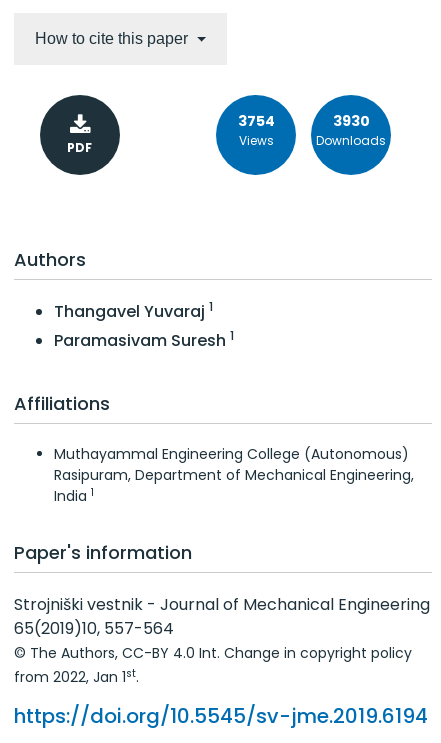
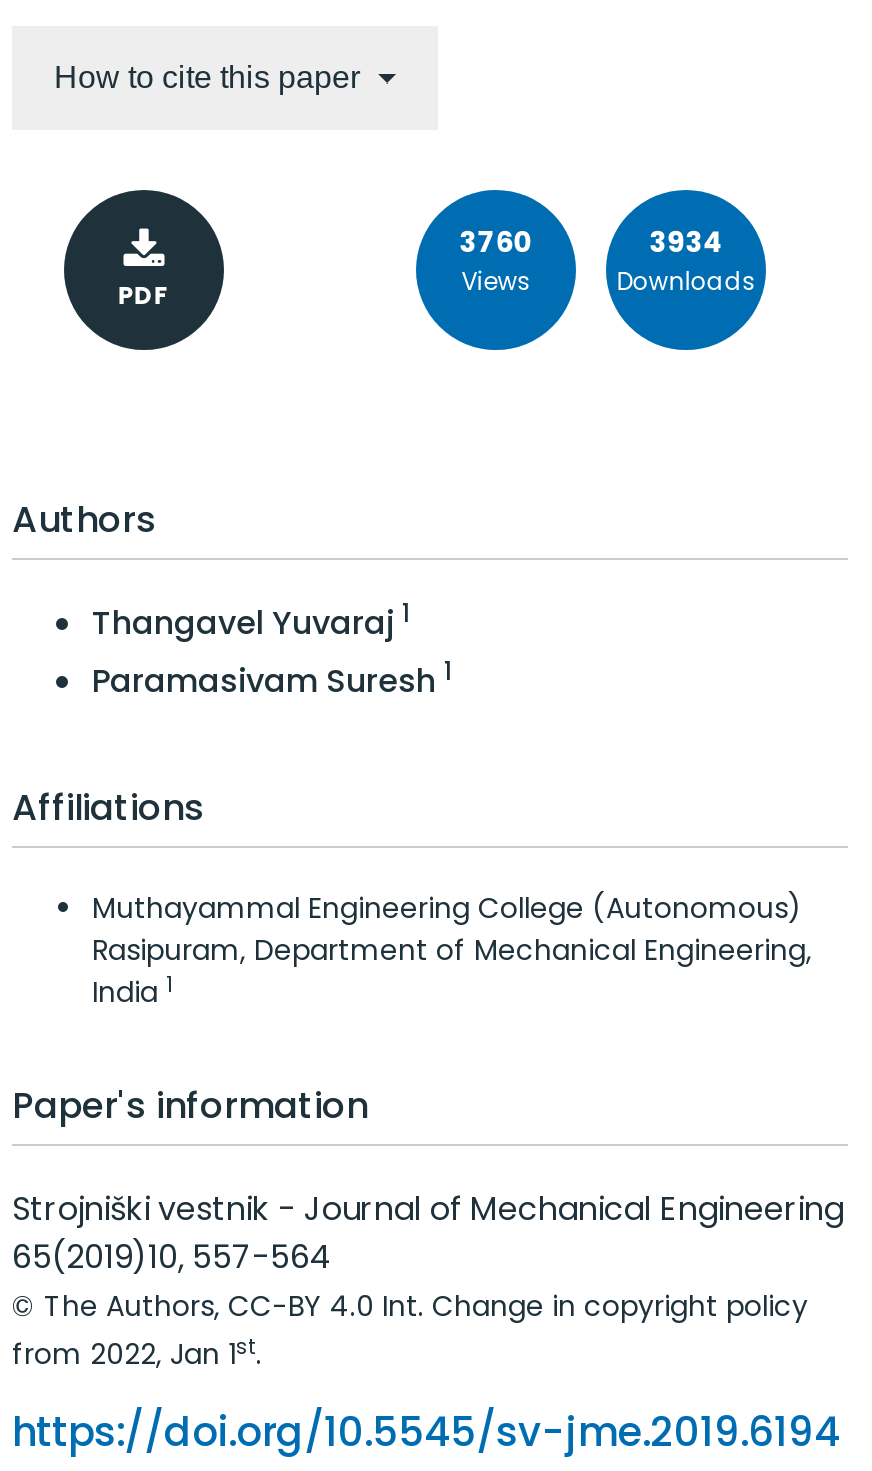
- 3754
+ 3760

- 3930
+ 3934
